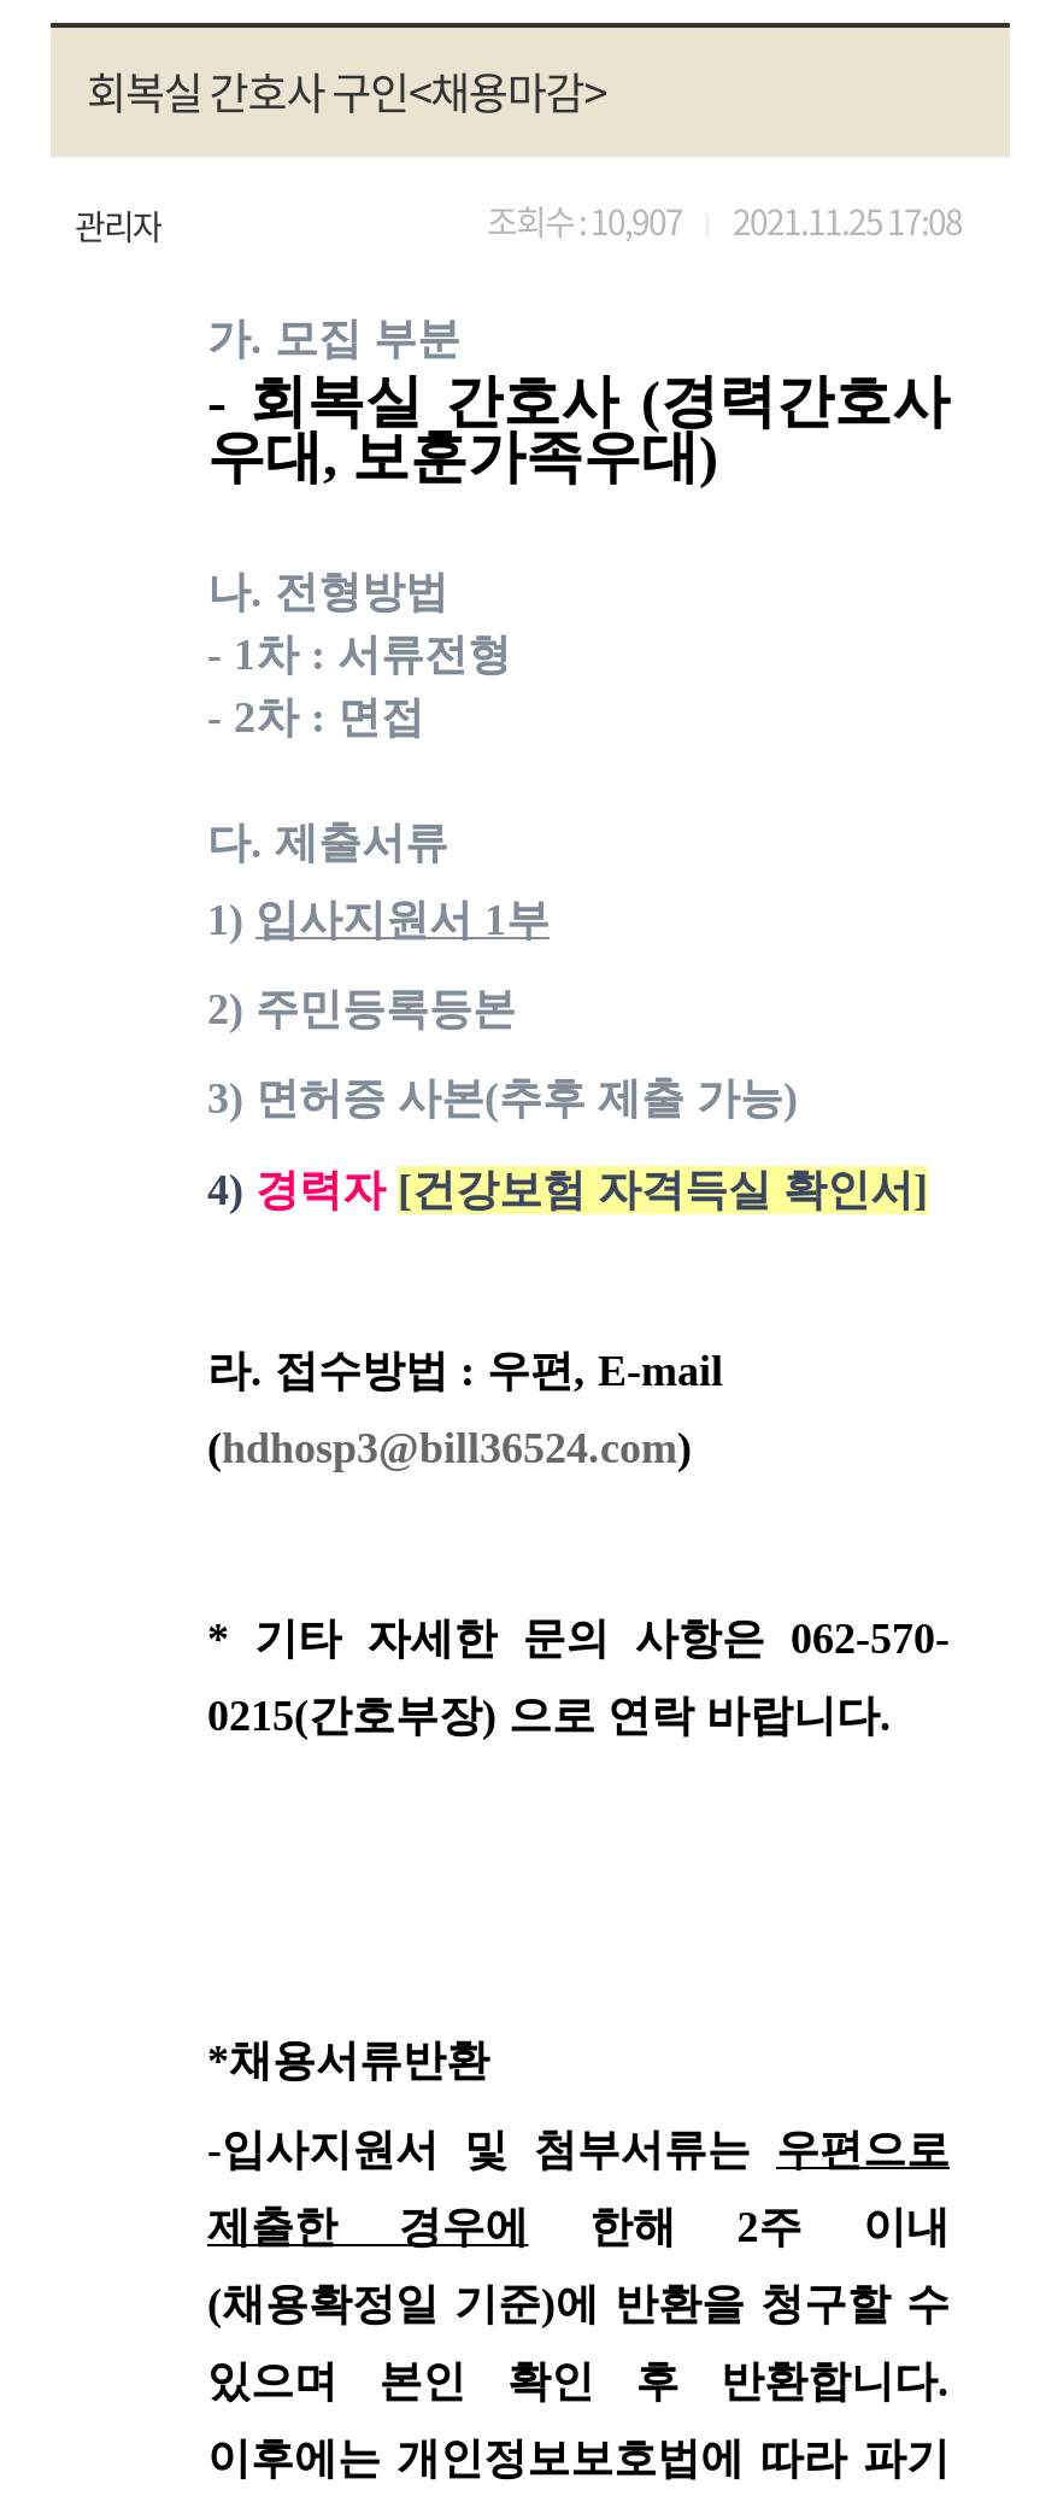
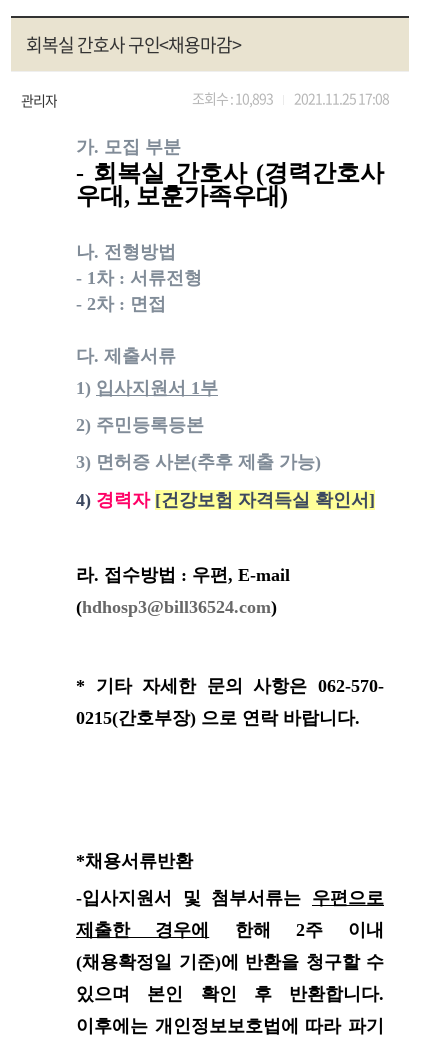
- 조회수 :10,907 2021.11.25 17:08
+ 조회수 :10,893 2021.11.25 17:08
